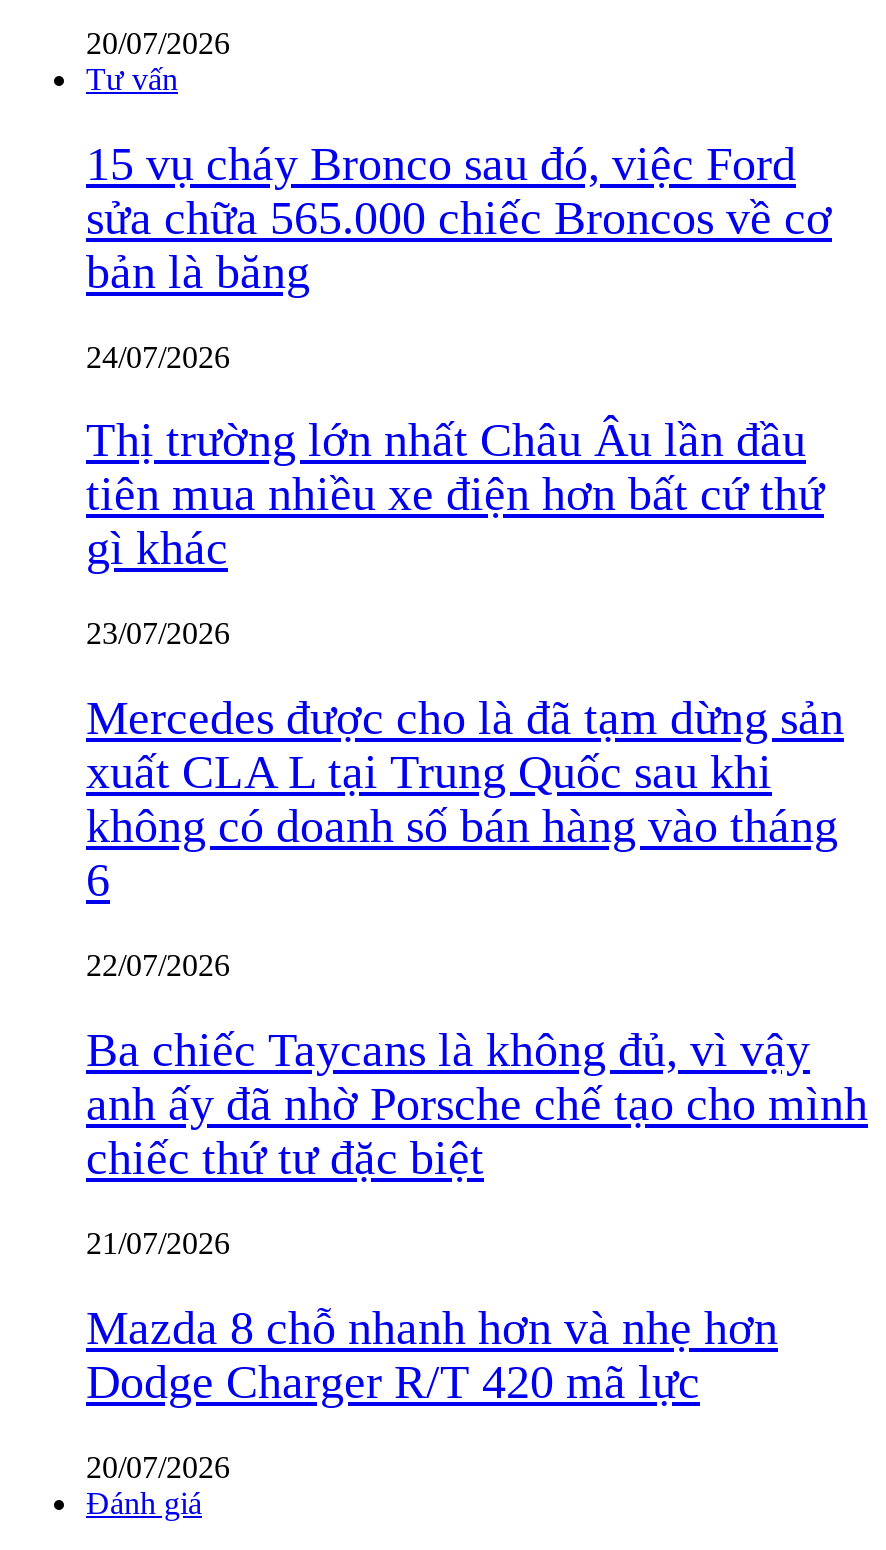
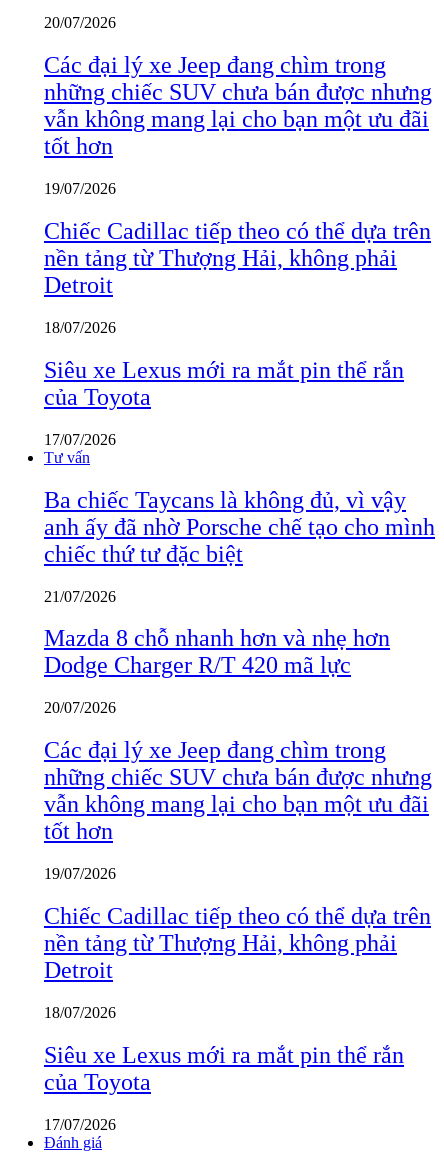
+ Các đại lý xe Jeep đang chìm trong
+ những chiếc SUV chưa bán được nhưng
+ vẫn không mang lại cho bạn một ưu đãi
+ tốt hơn
+ 19/07/2026
+ Chiếc Cadillac tiếp theo có thể dựa trên
+ nền tảng từ Thượng Hải, không phải
+ Detroit
+ 18/07/2026
+ Siêu xe Lexus mới ra mắt pin thể rắn
+ của Toyota
+ 17/07/2026

moved down: Tư vấn

- 15 vụ cháy Bronco sau đó, việc Ford
- sửa chữa 565.000 chiếc Broncos về cơ
- bản là băng
- 24/07/2026
- Thị trường lớn nhất Châu Âu lần đầu
- tiên mua nhiều xe điện hơn bất cứ thứ
- gì khác
- 23/07/2026
- Mercedes được cho là đã tạm dừng sản
- xuất CLA L tại Trung Quốc sau khi
- không có doanh số bán hàng vào tháng
- 6
- 22/07/2026

moved up: Ba chiếc Taycans là không đủ, vì vậy | anh ấy đã nhờ Porsche chế tạo cho mình | chiếc thứ tư đặc biệt | 21/07/2026 | Mazda 8 chỗ nhanh hơn và nhẹ hơn | Dodge Charger R/T 420 mã lực | 20/07/2026

+ Các đại lý xe Jeep đang chìm trong
+ những chiếc SUV chưa bán được nhưng
+ vẫn không mang lại cho bạn một ưu đãi
+ tốt hơn
+ 19/07/2026
+ Chiếc Cadillac tiếp theo có thể dựa trên
+ nền tảng từ Thượng Hải, không phải
+ Detroit
+ 18/07/2026
+ Siêu xe Lexus mới ra mắt pin thể rắn
+ của Toyota
+ 17/07/2026
